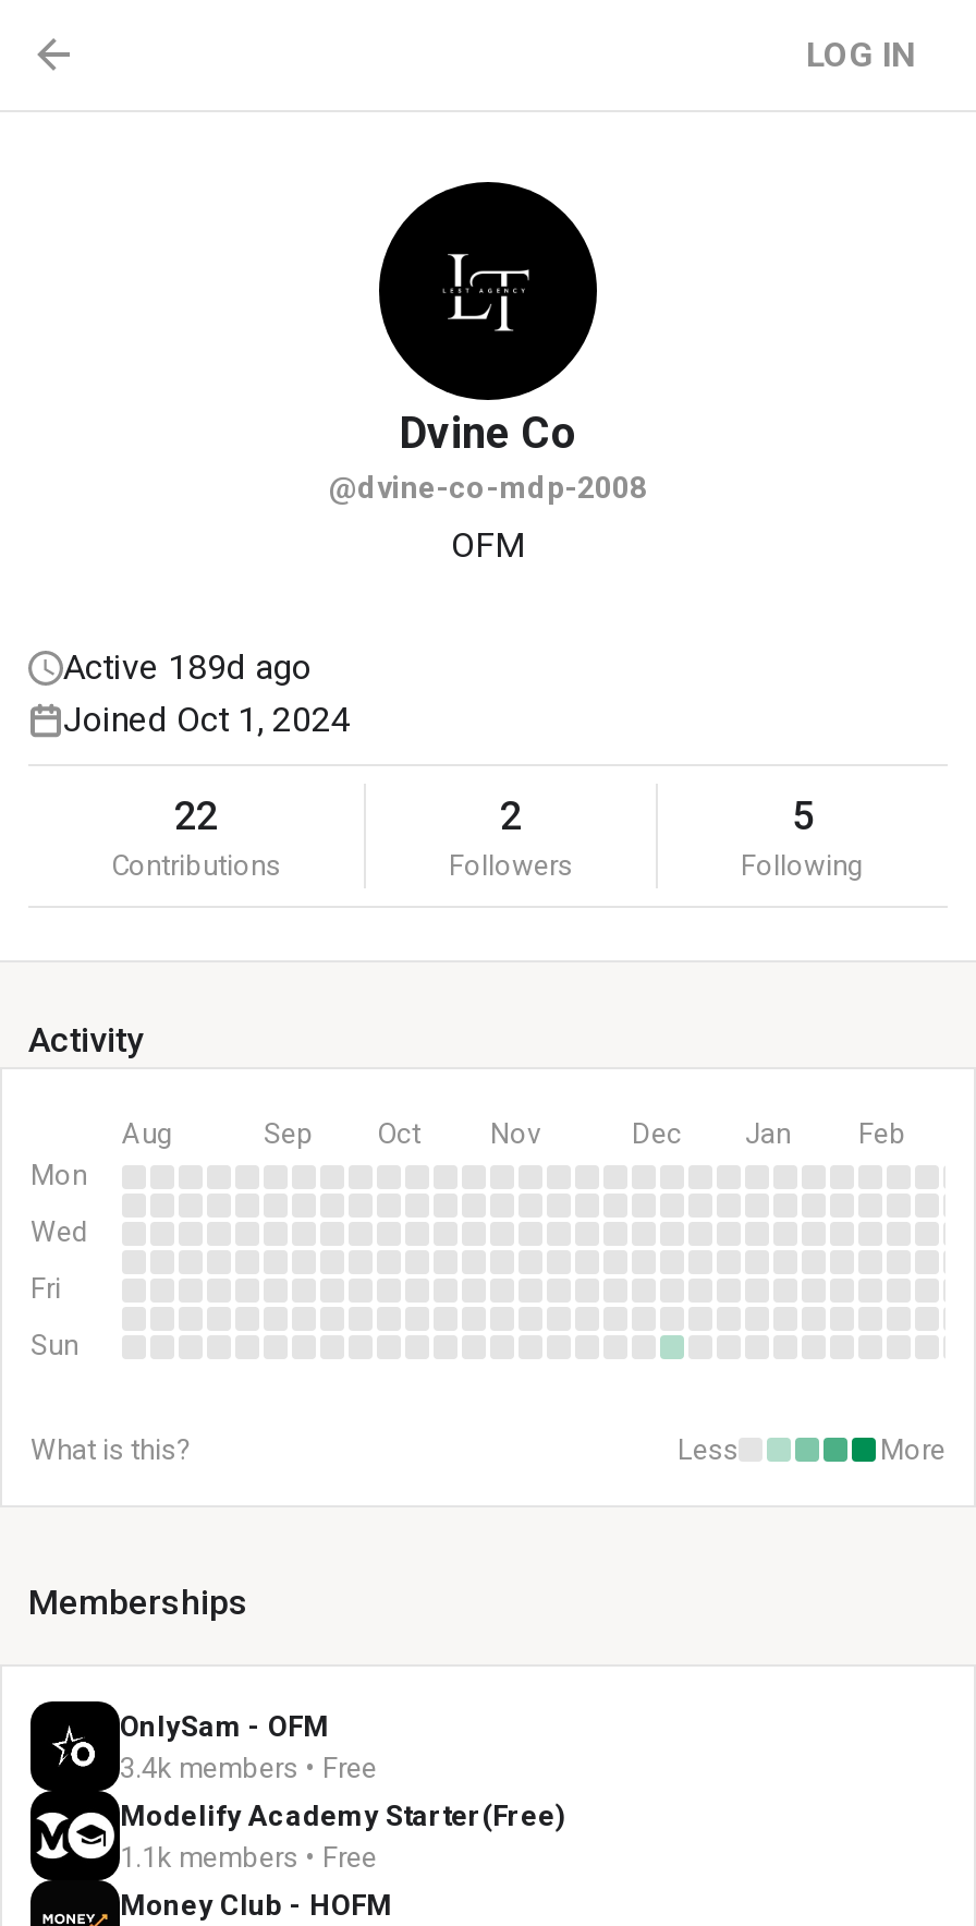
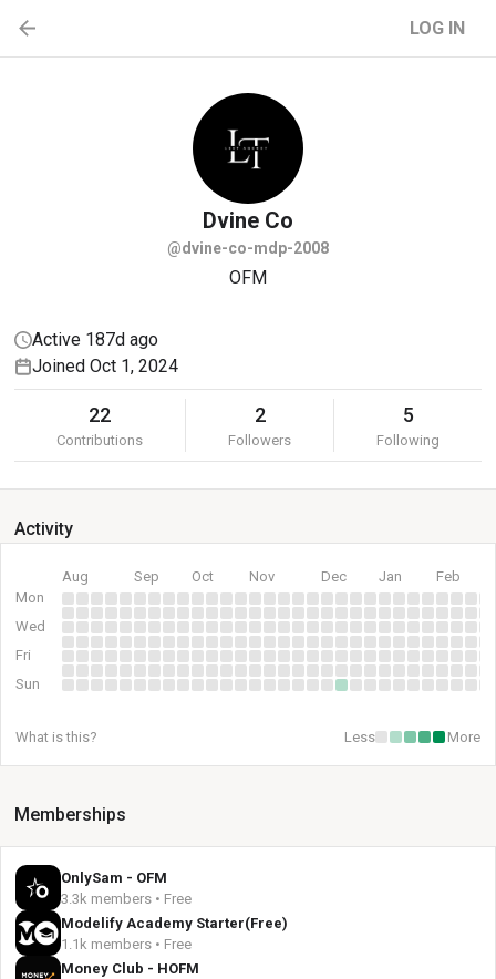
- Active 189d ago
+ Active 187d ago

- 3.4k members • Free
+ 3.3k members • Free
